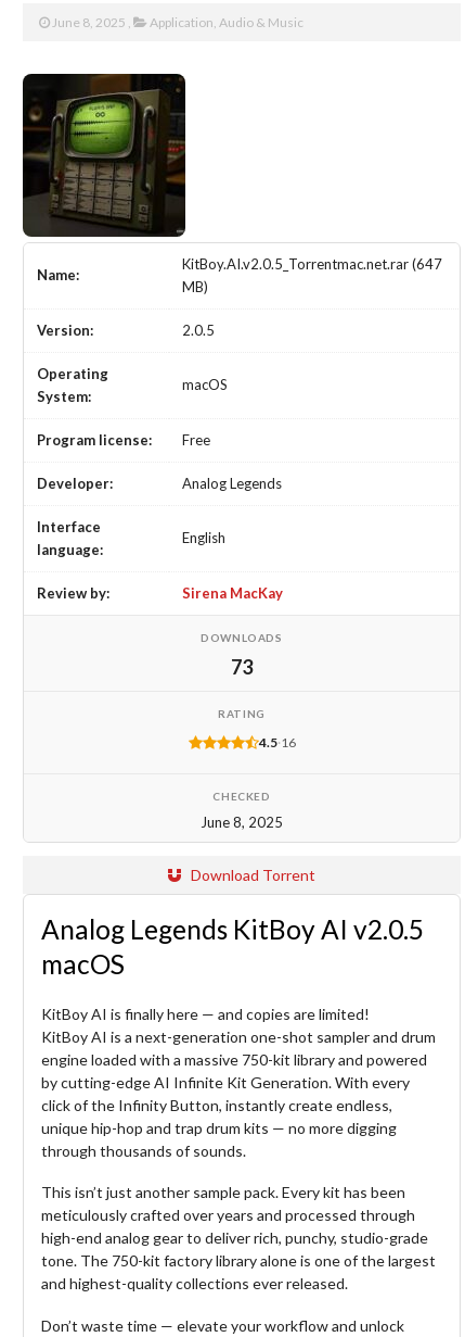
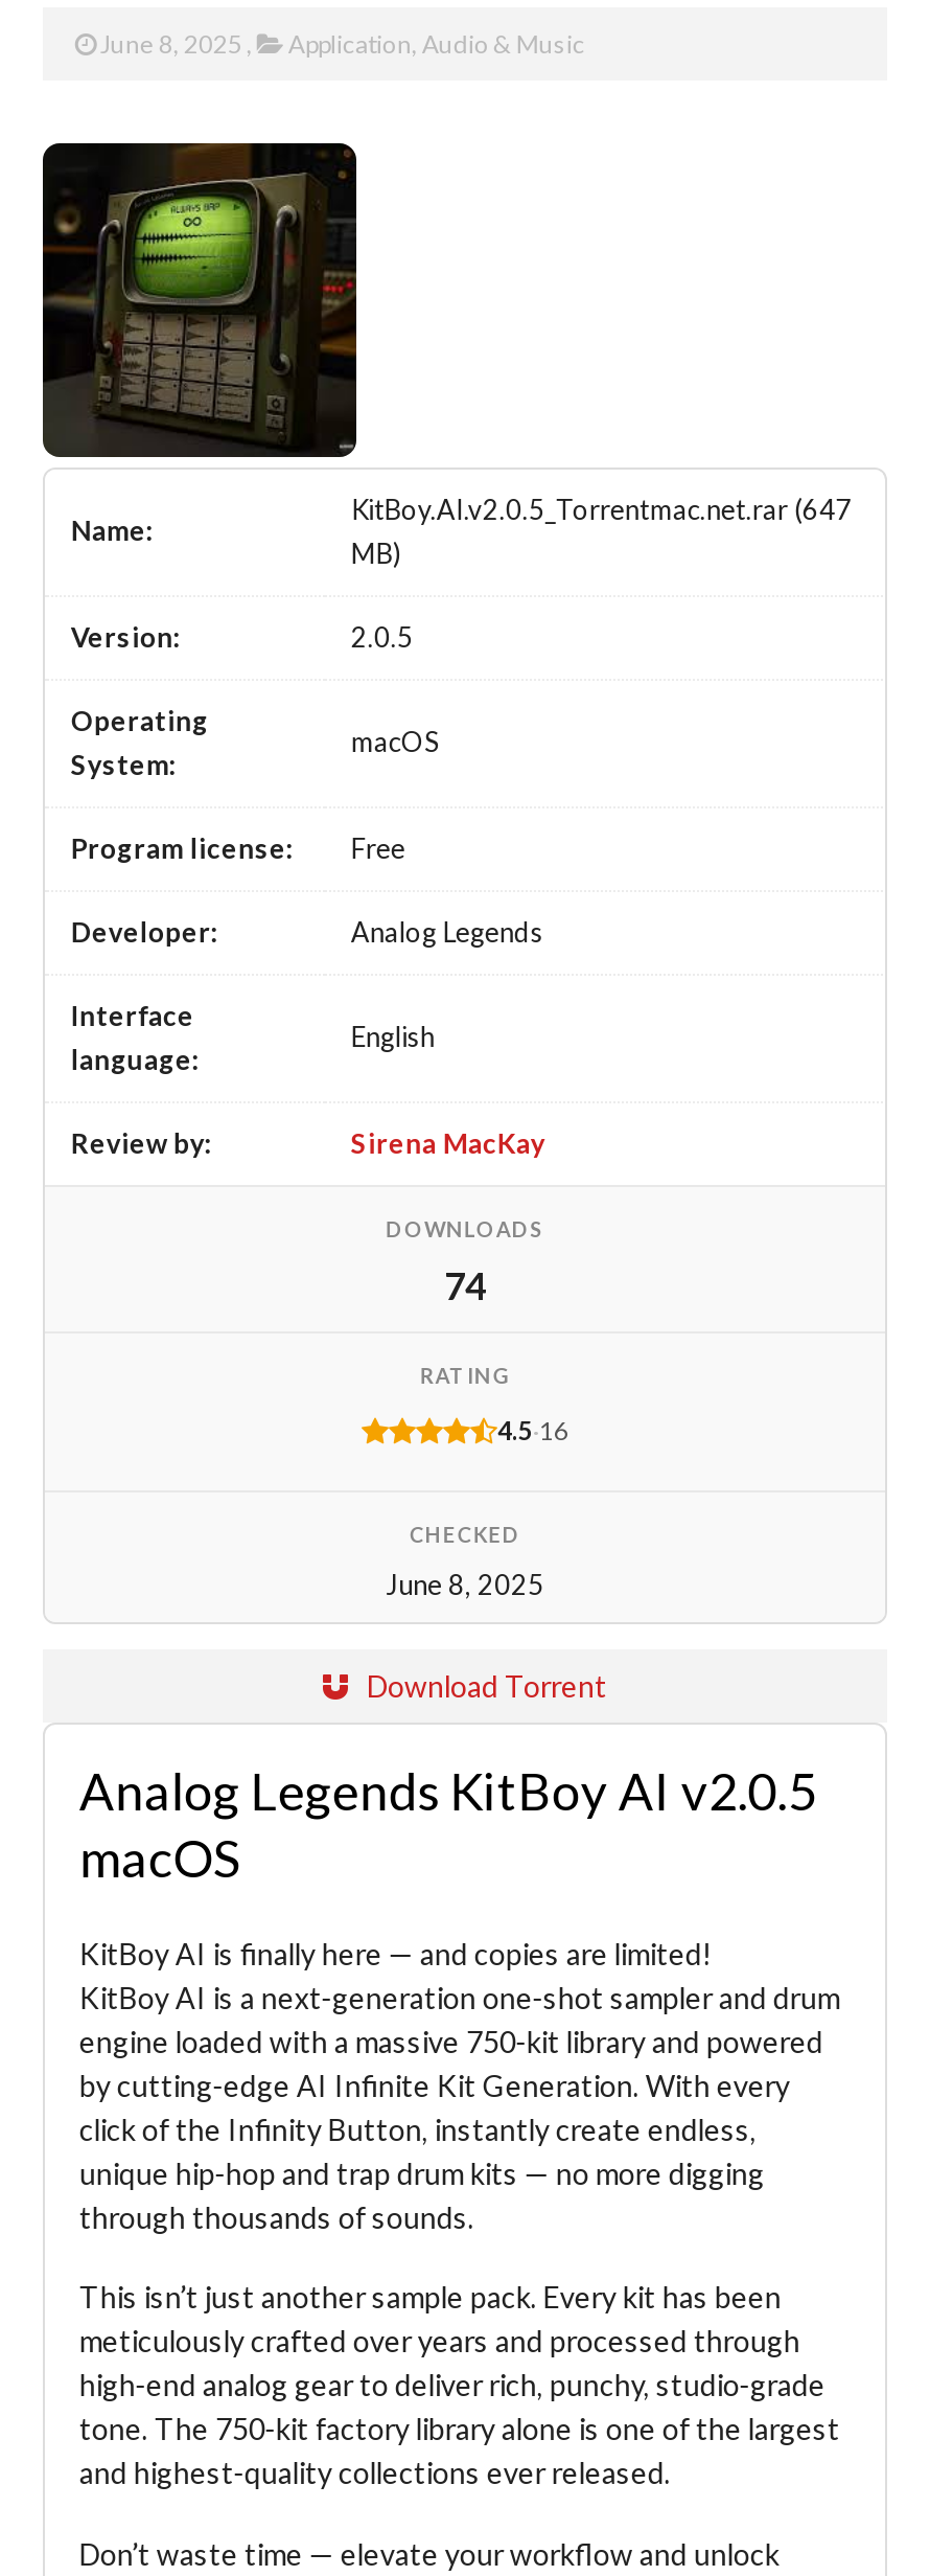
- 73
+ 74
